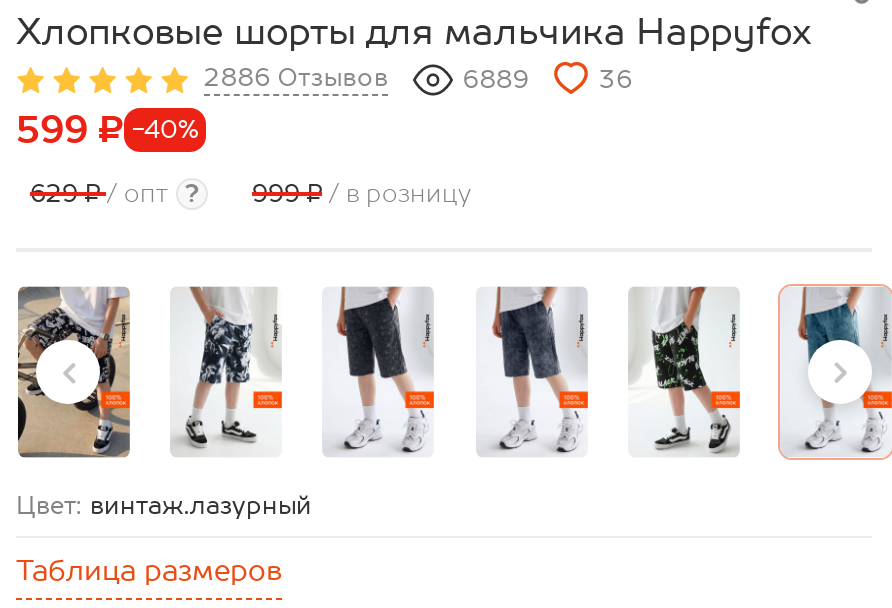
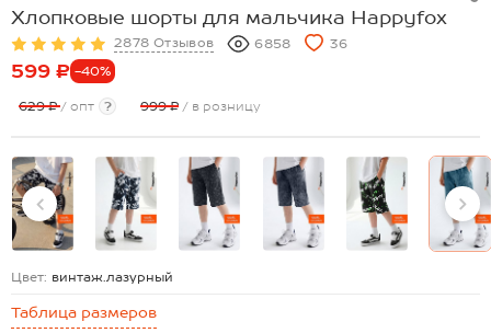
- 2886 Отзывов
+ 2878 Отзывов

- 6889
+ 6858
